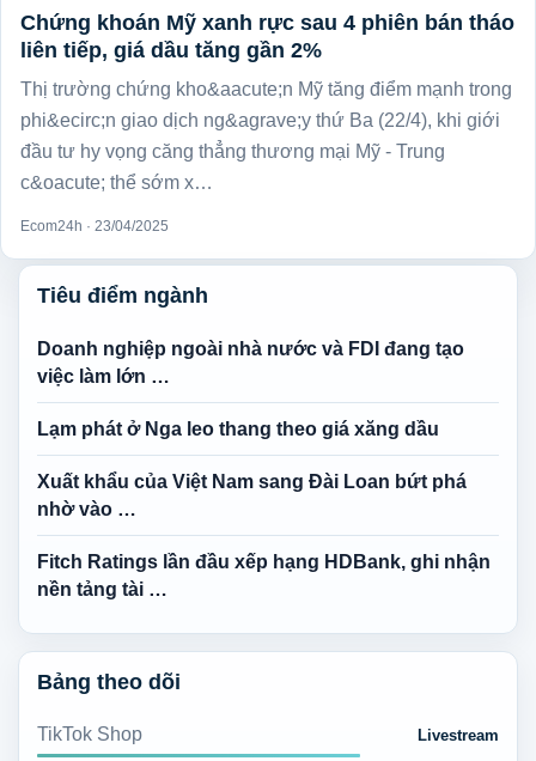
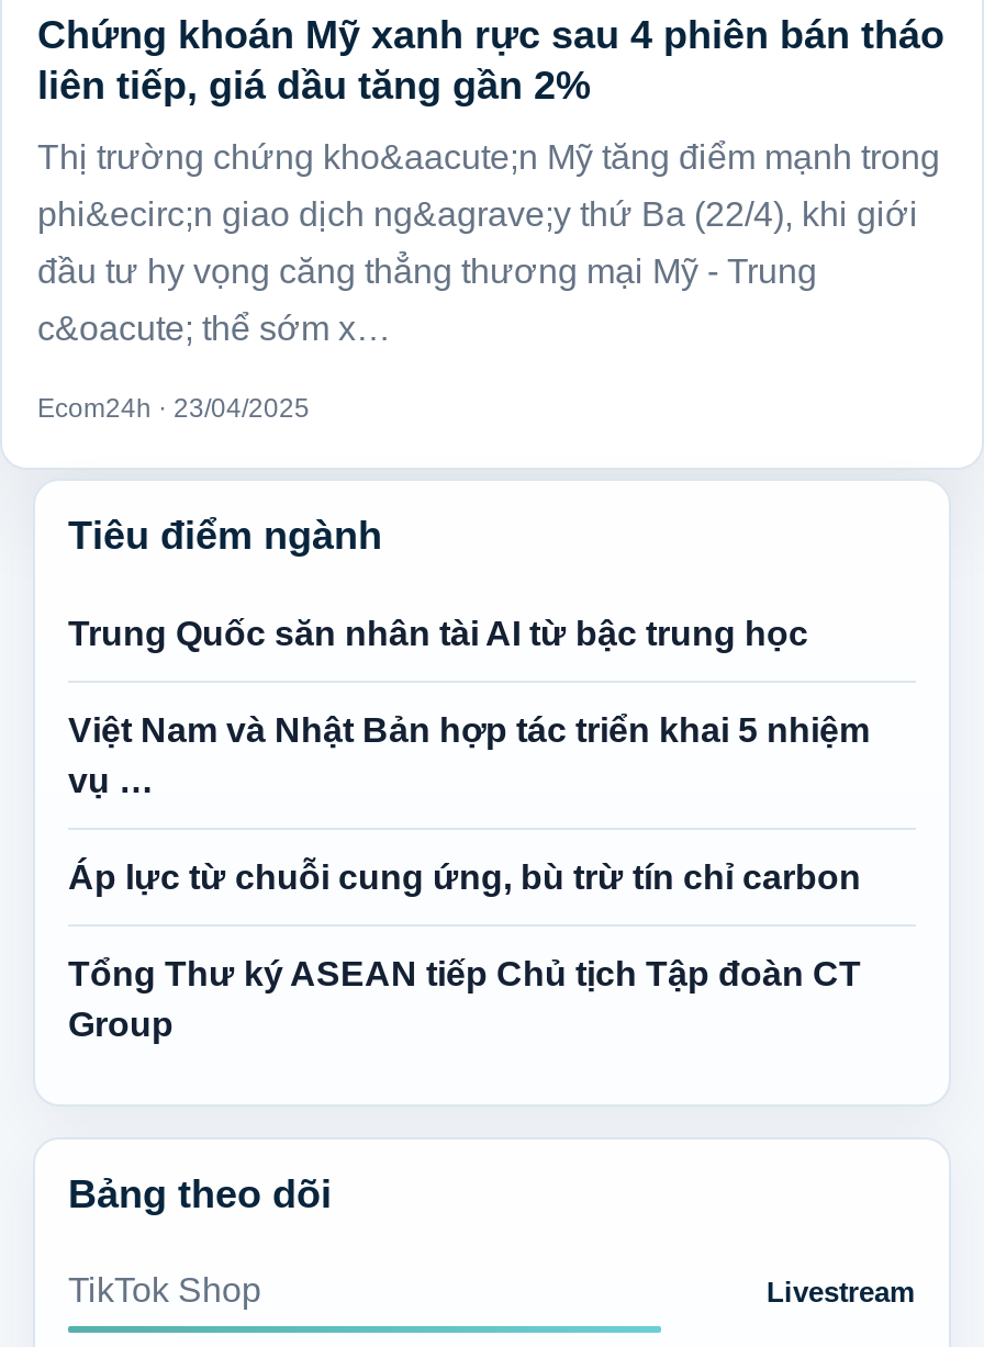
- Doanh nghiệp ngoài nhà nước và FDI đang tạo
- việc làm lớn …
+ Trung Quốc săn nhân tài AI từ bậc trung học

- Lạm phát ở Nga leo thang theo giá xăng dầu
+ Việt Nam và Nhật Bản hợp tác triển khai 5 nhiệm
+ vụ …

- Xuất khẩu của Việt Nam sang Đài Loan bứt phá
- nhờ vào …
+ Áp lực từ chuỗi cung ứng, bù trừ tín chỉ carbon

- Fitch Ratings lần đầu xếp hạng HDBank, ghi nhận
- nền tảng tài …
+ Tổng Thư ký ASEAN tiếp Chủ tịch Tập đoàn CT
+ Group
